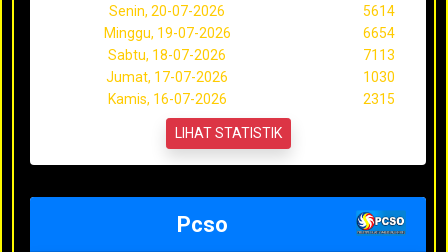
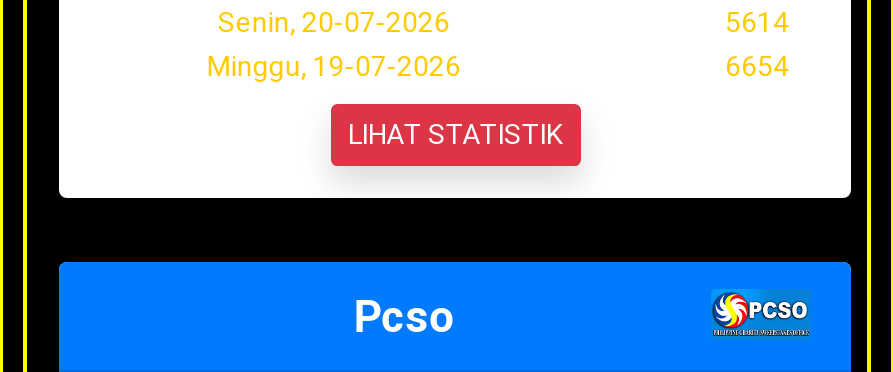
- Sabtu, 18-07-2026
- 7113
- Jumat, 17-07-2026
- 1030
- Kamis, 16-07-2026
- 2315
